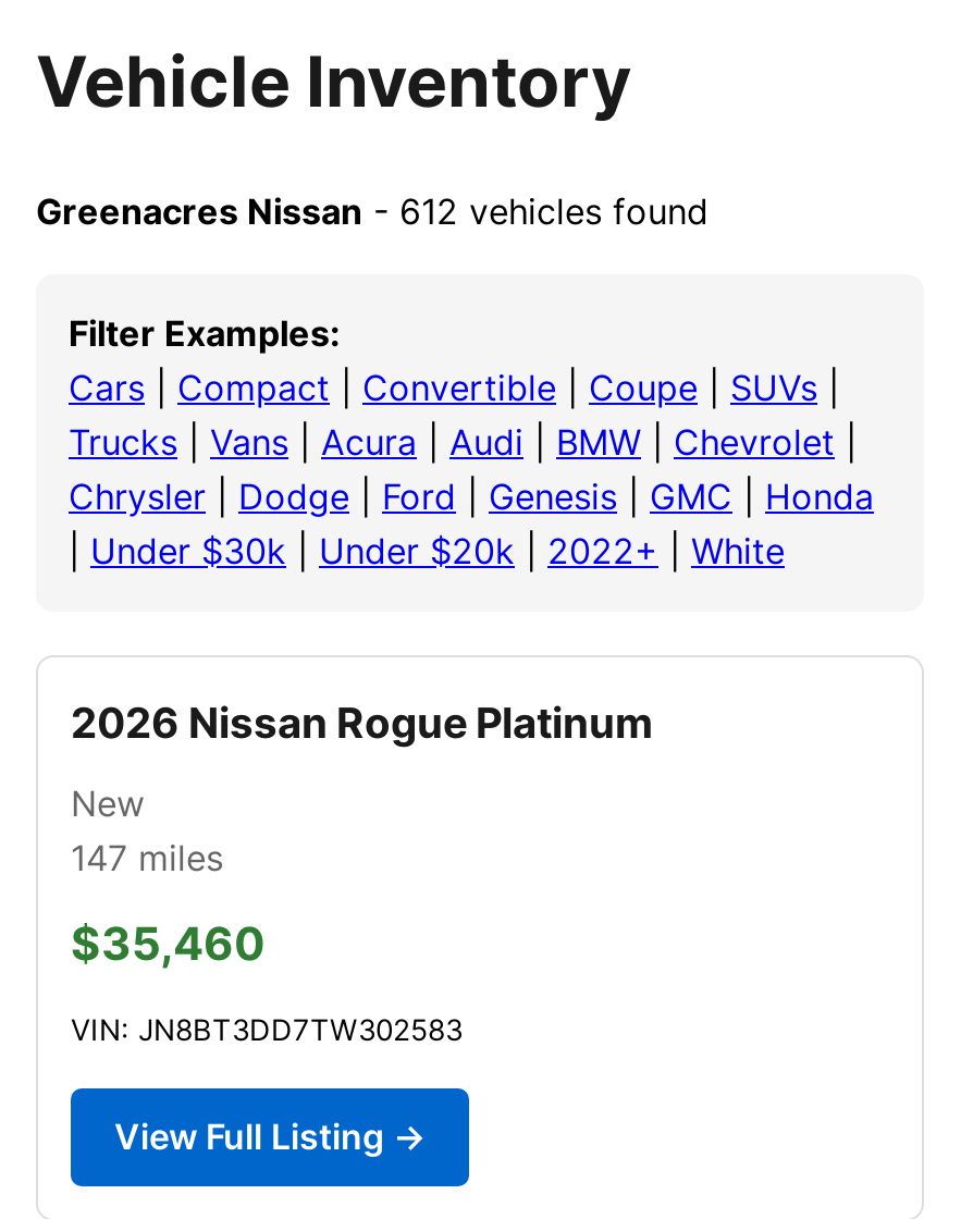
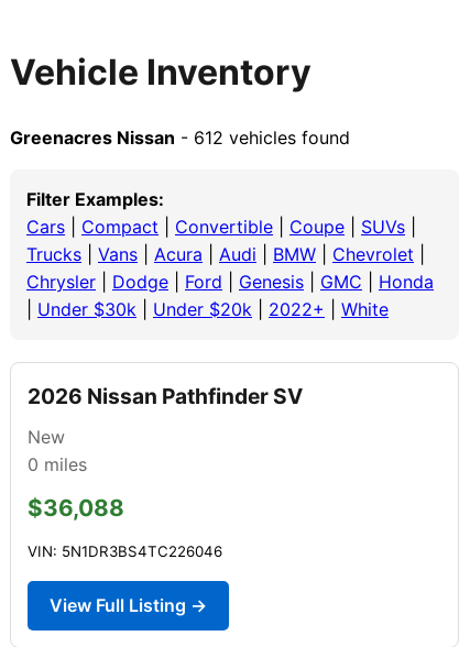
- 2026 Nissan Rogue Platinum
+ 2026 Nissan Pathfinder SV

- 147 miles
+ 0 miles

- $35,460
+ $36,088

- VIN: JN8BT3DD7TW302583
+ VIN: 5N1DR3BS4TC226046
